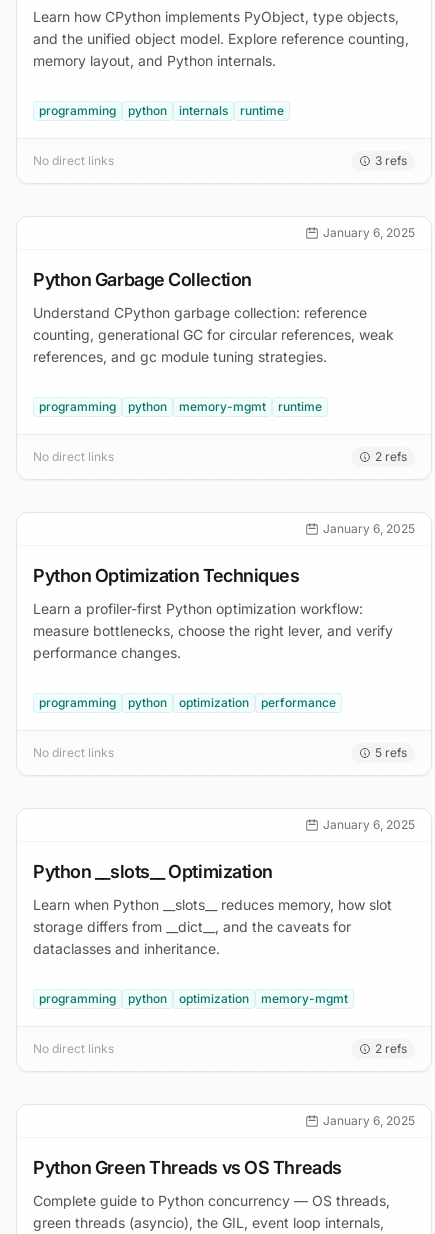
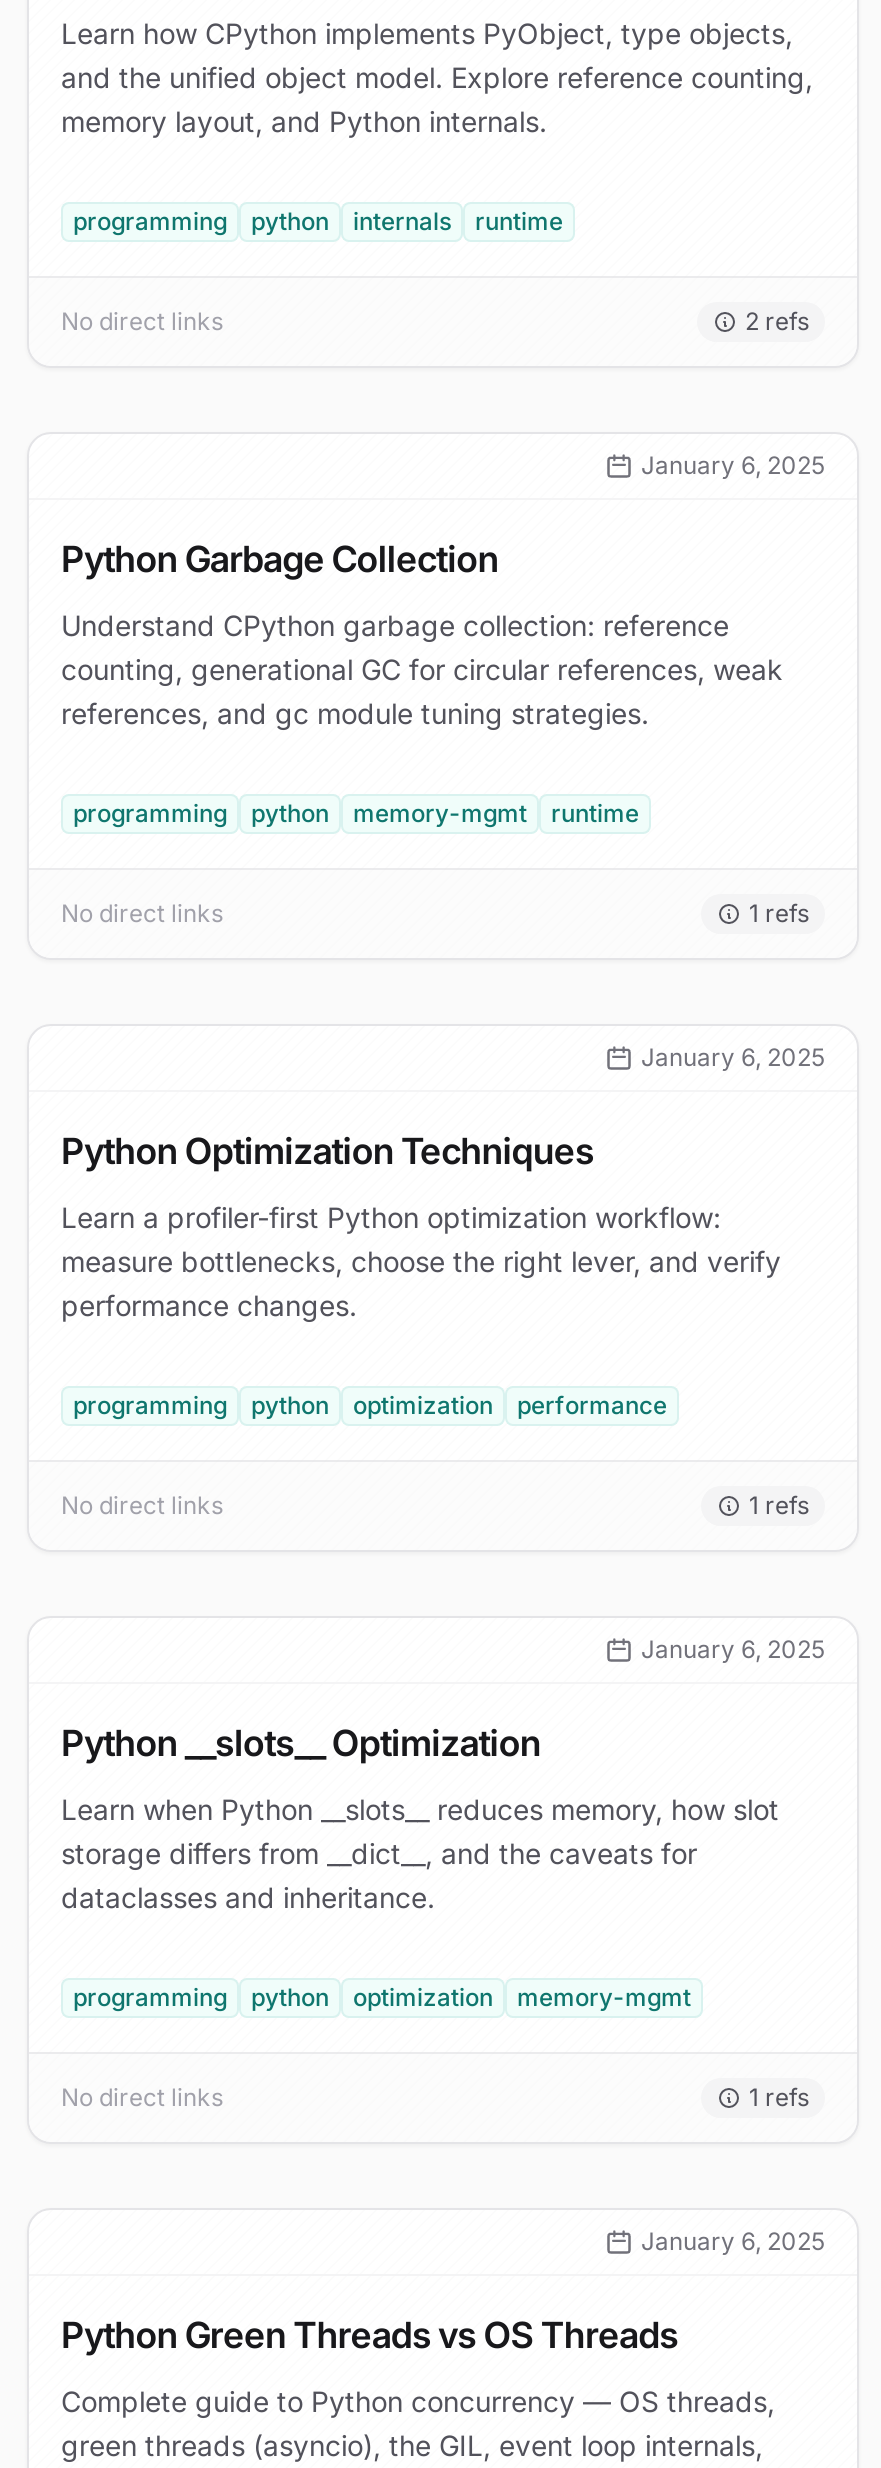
- 3 refs
+ 2 refs

- 2 refs
+ 1 refs

- 5 refs
+ 1 refs

- 2 refs
+ 1 refs
